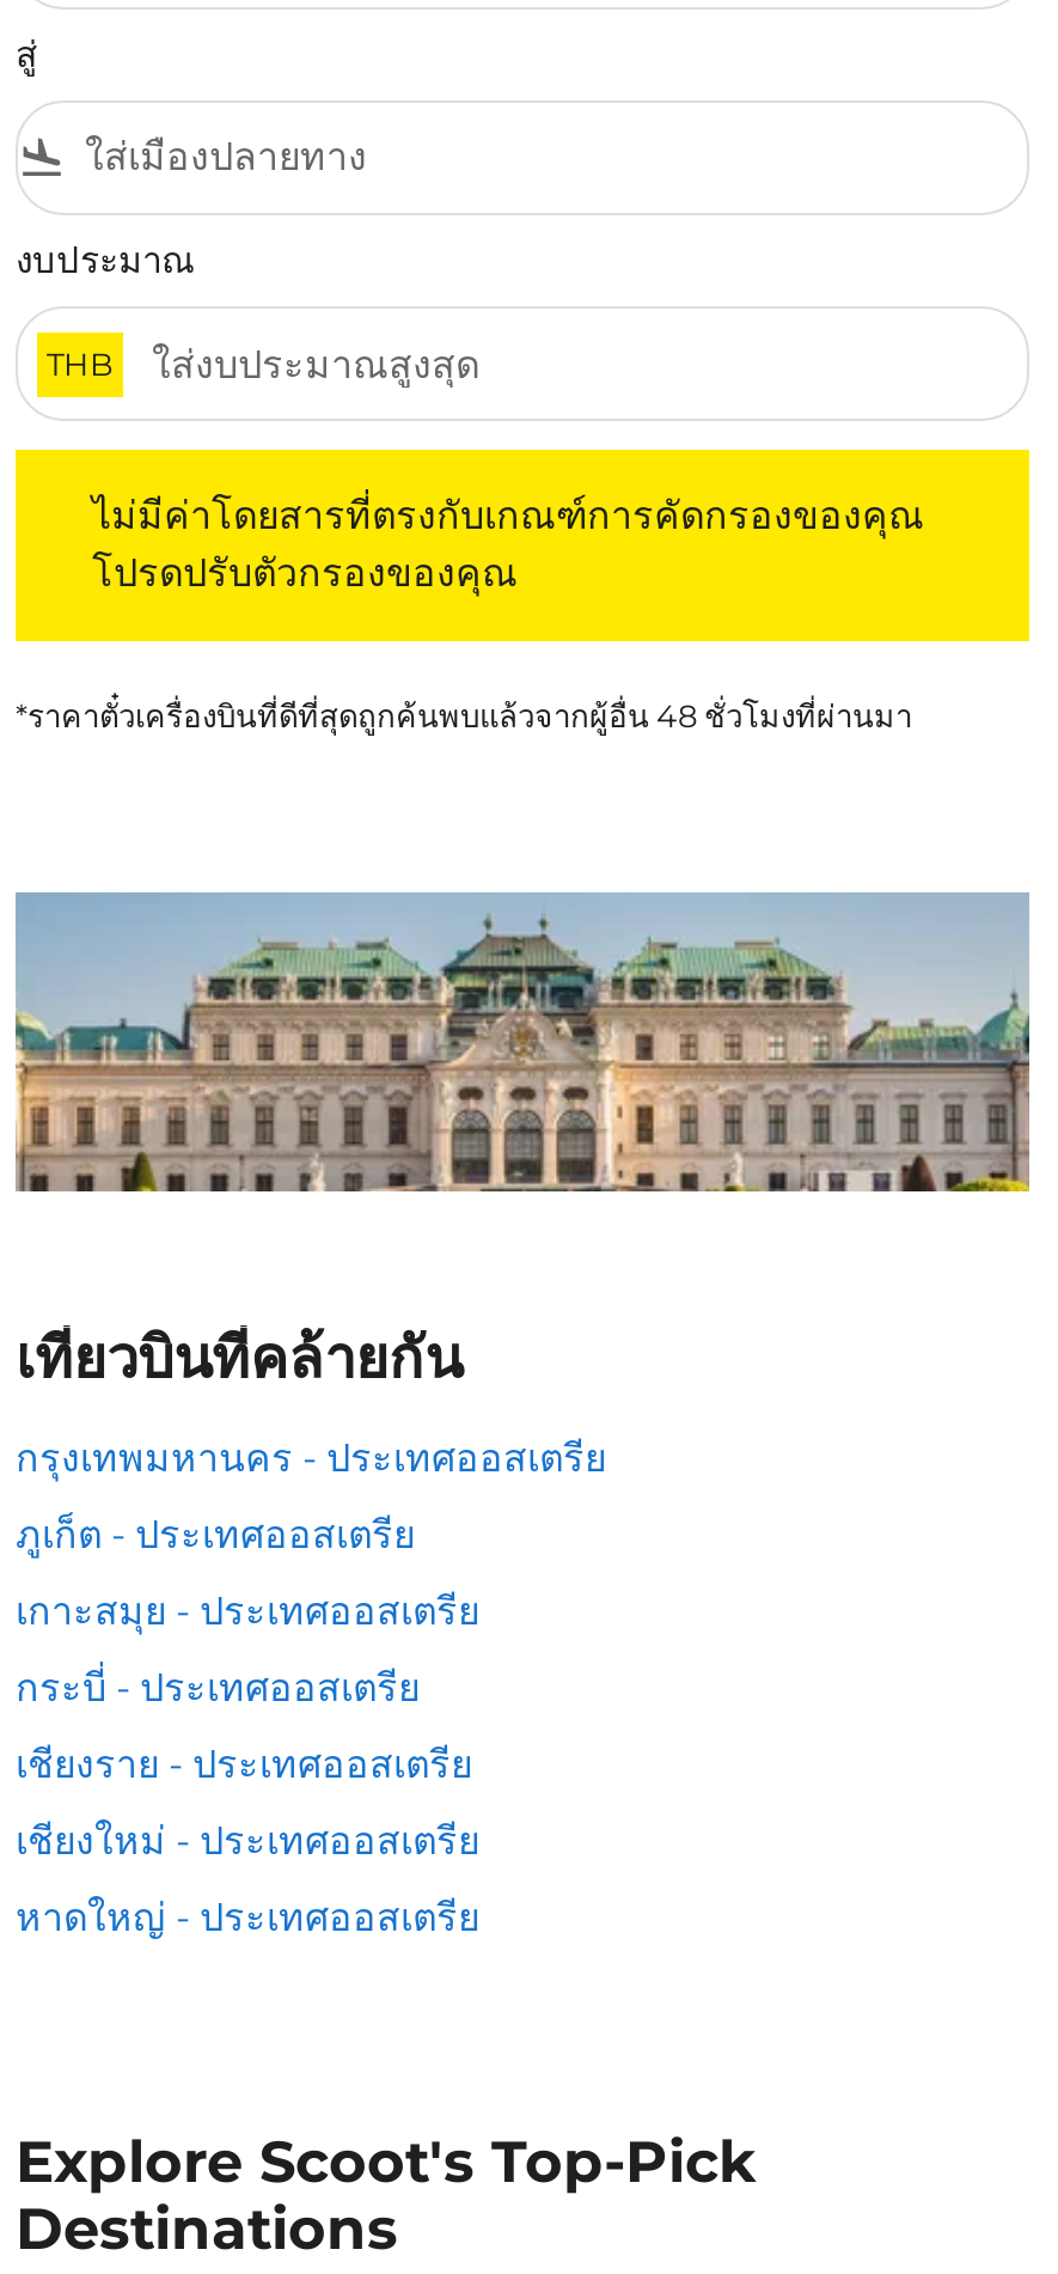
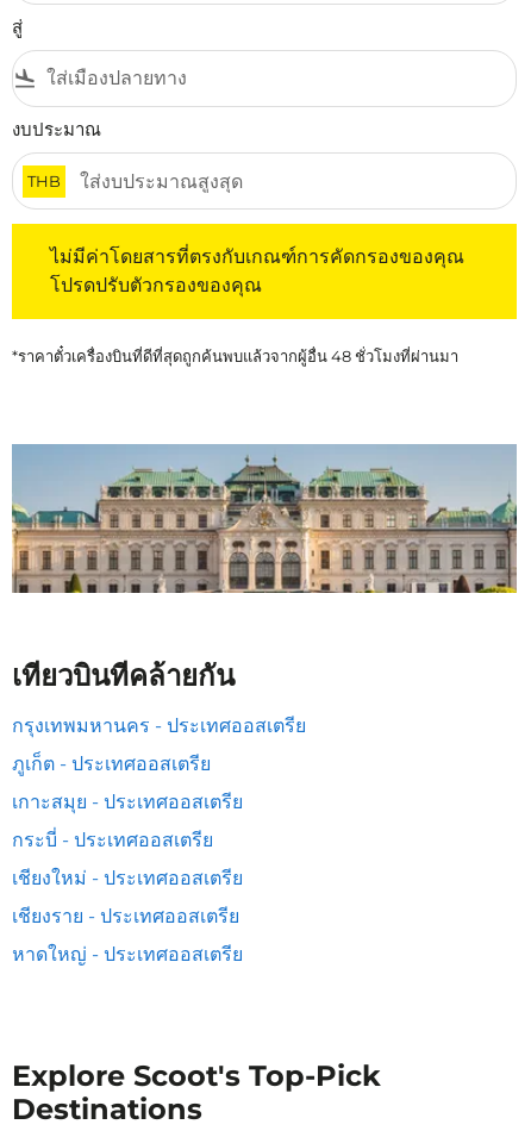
moved down: เชียงราย - ประเทศออสเตรีย

moved up: เชียงใหม่ - ประเทศออสเตรีย
